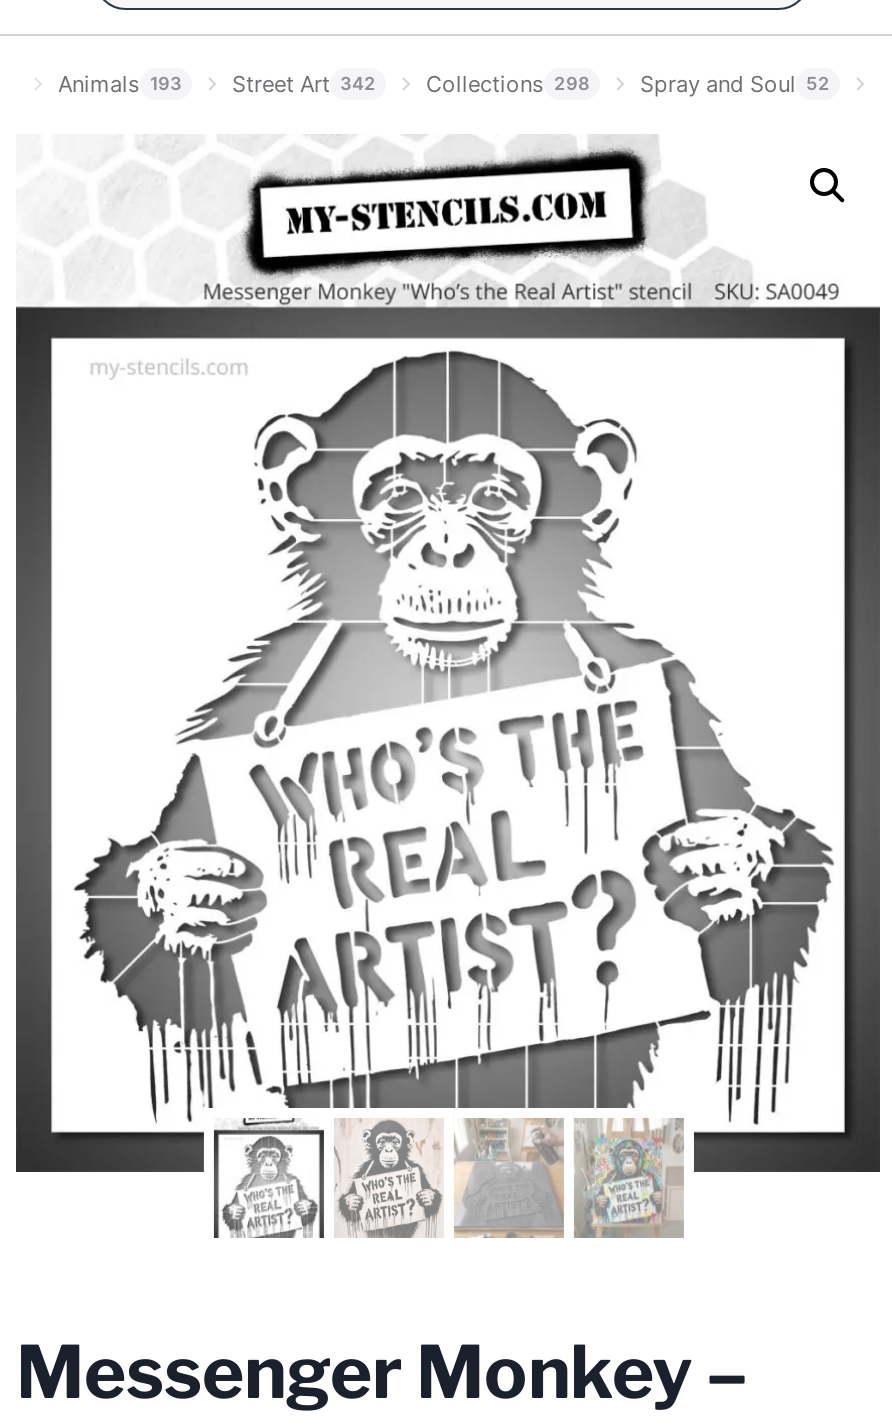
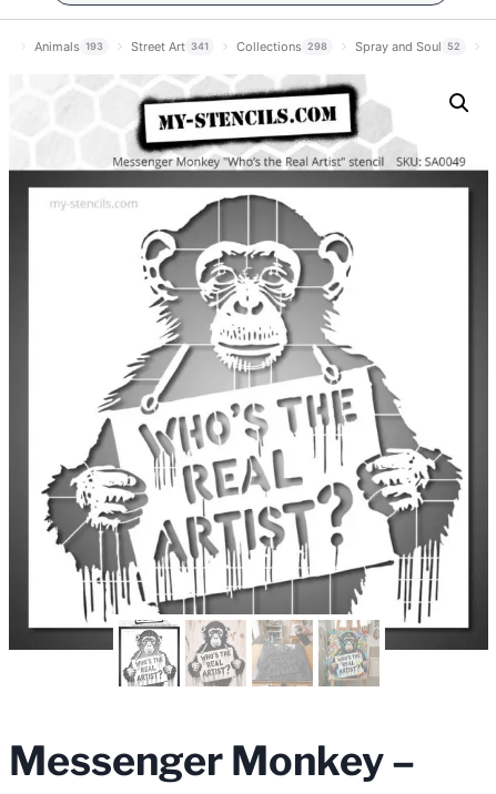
- Street Art 342
+ Street Art 341
